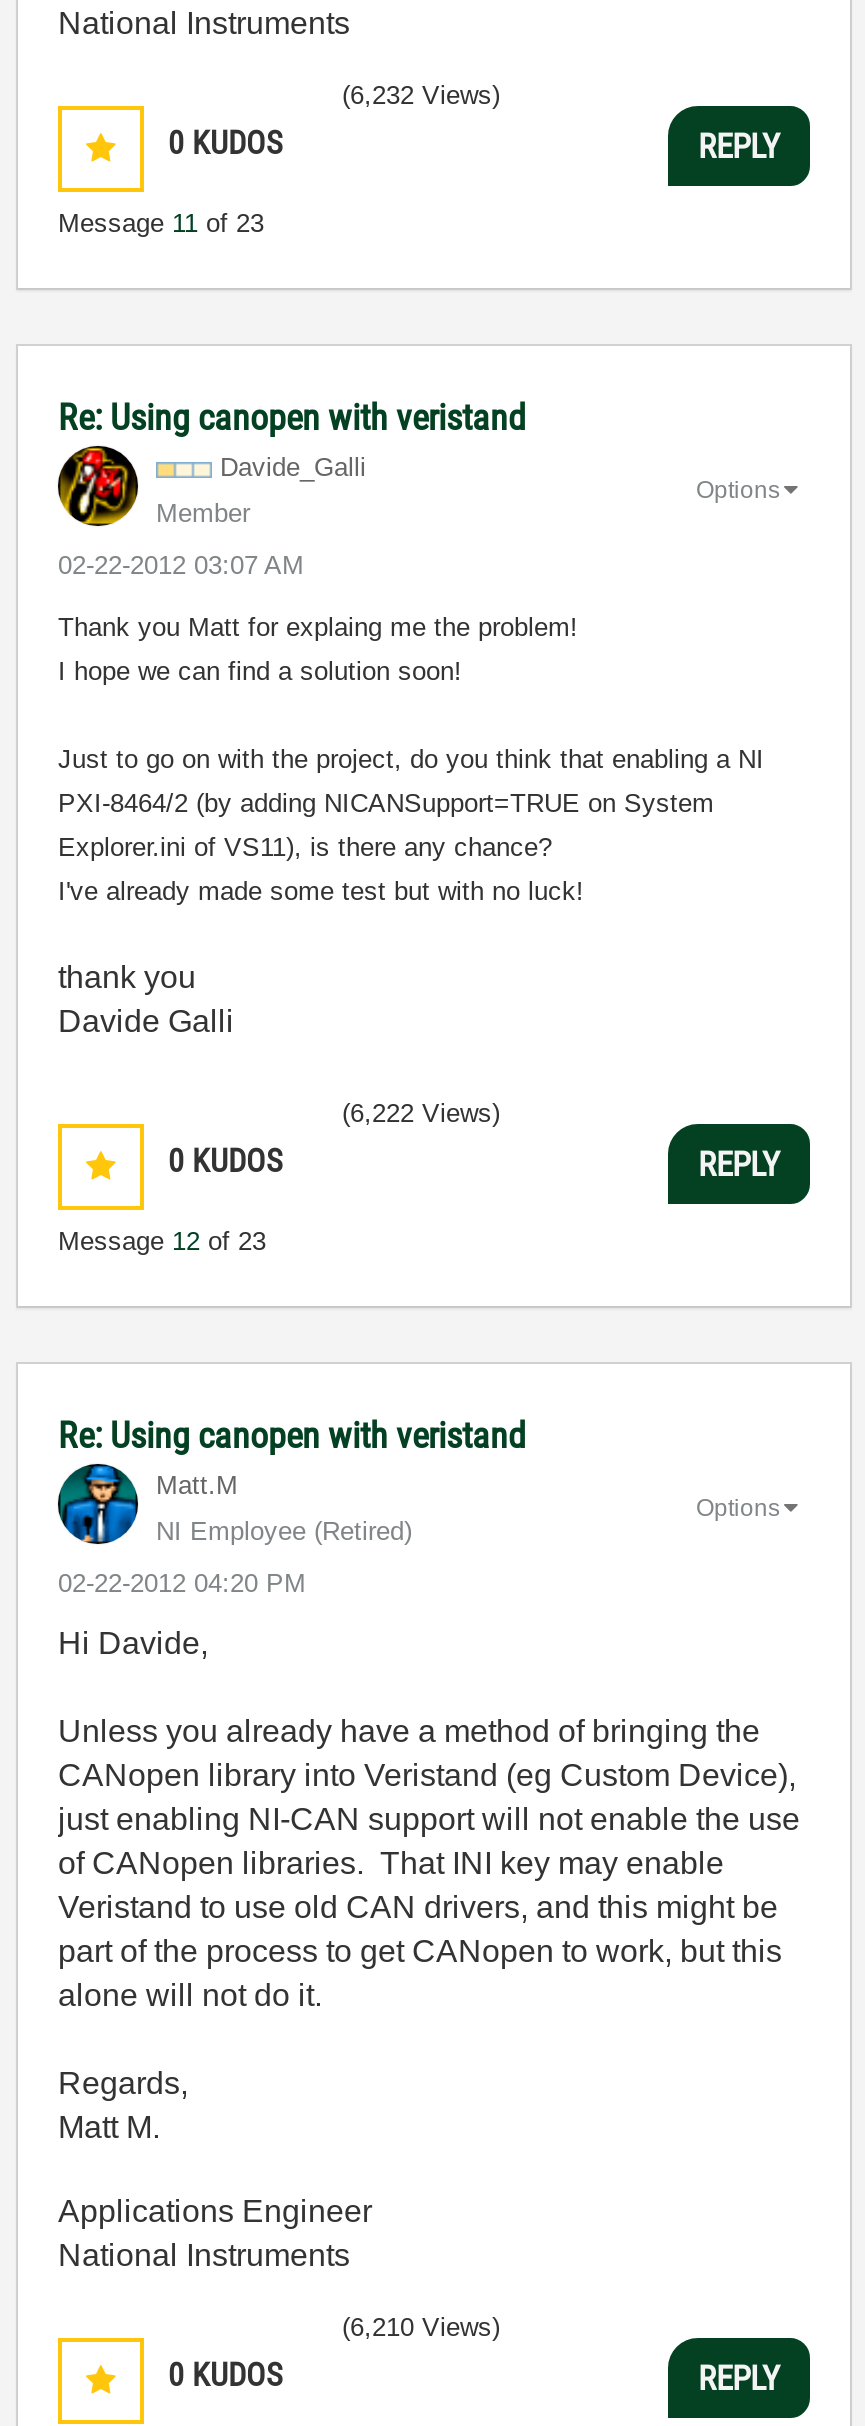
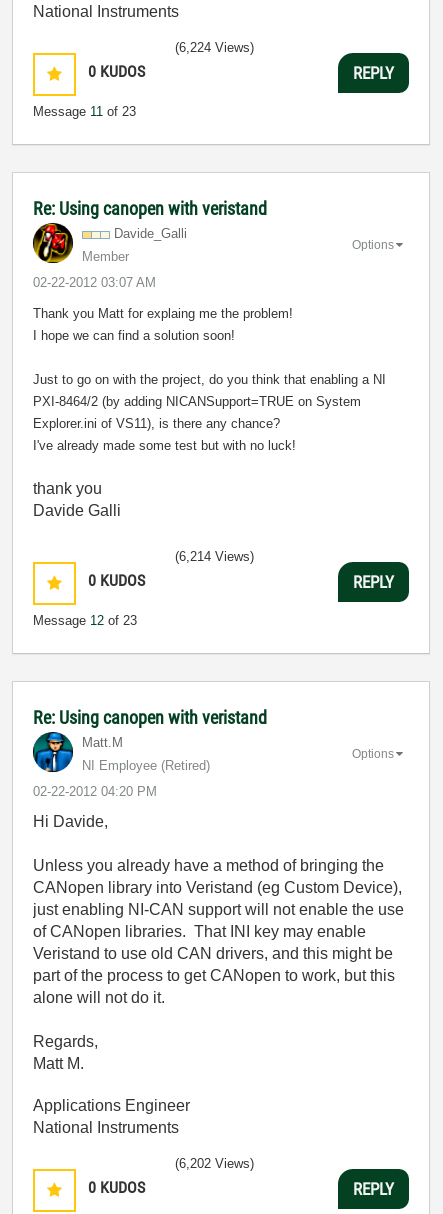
- (6,232 Views)
+ (6,224 Views)

- (6,222 Views)
+ (6,214 Views)

- (6,210 Views)
+ (6,202 Views)
